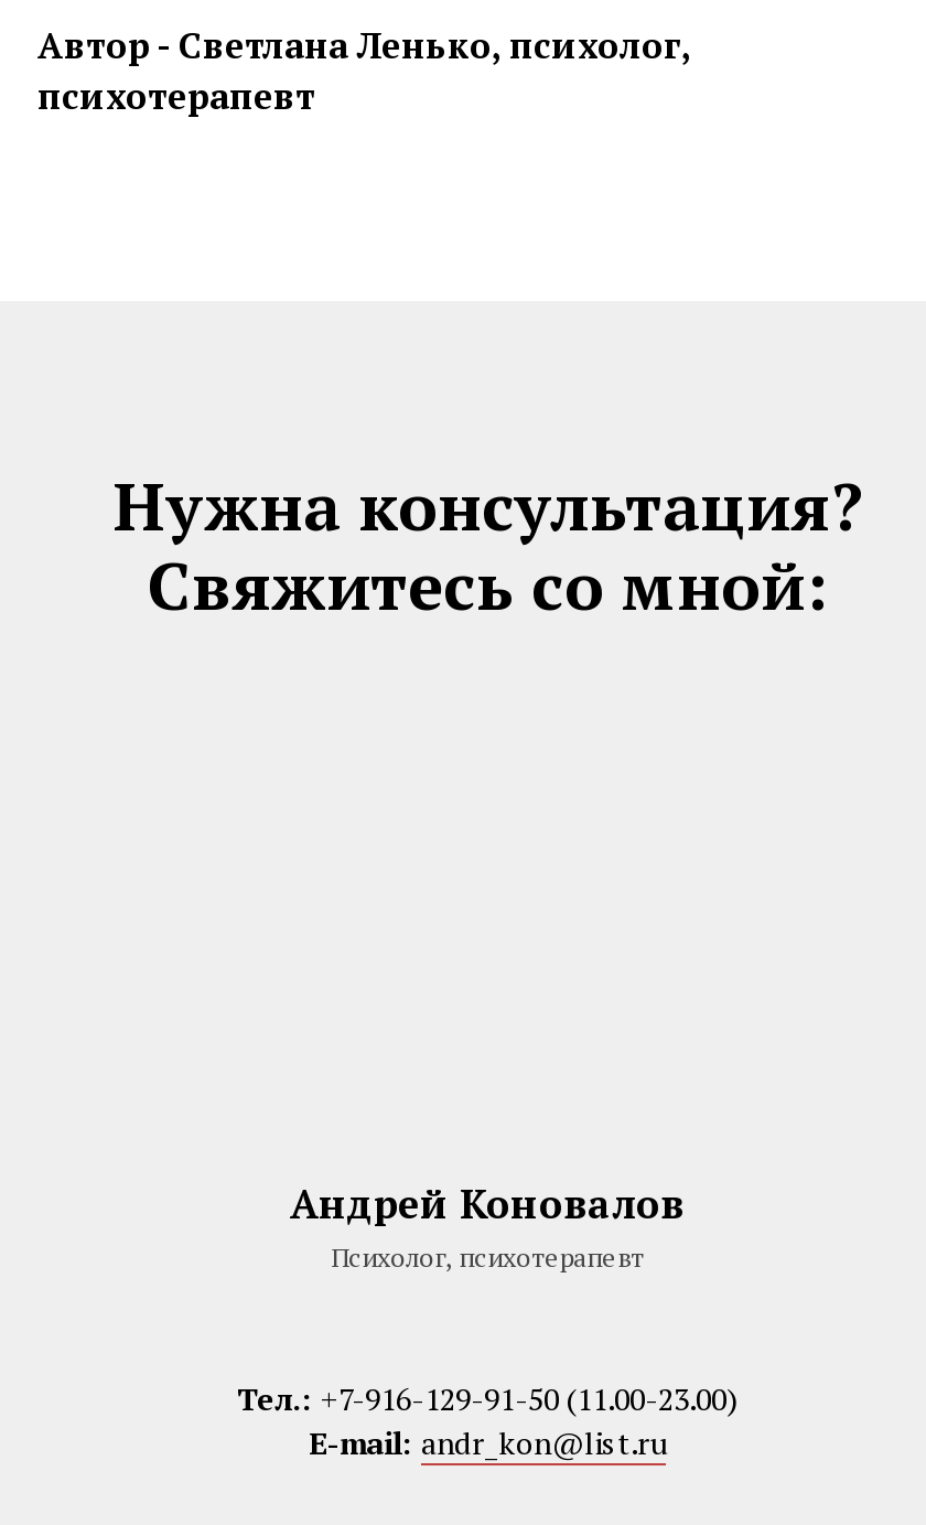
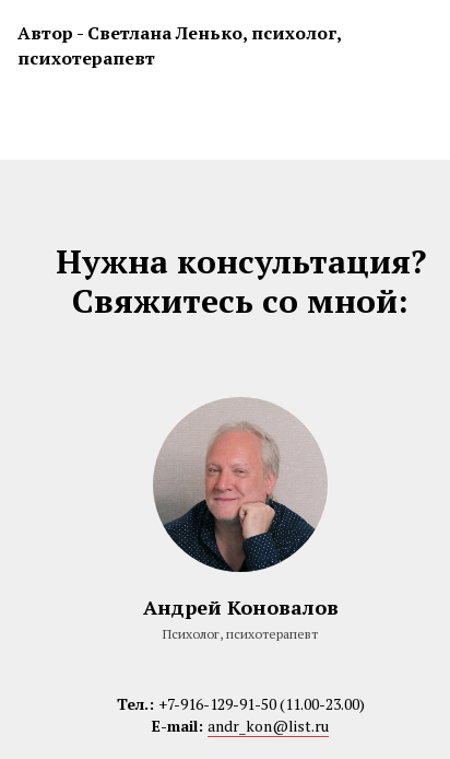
+ [image]
